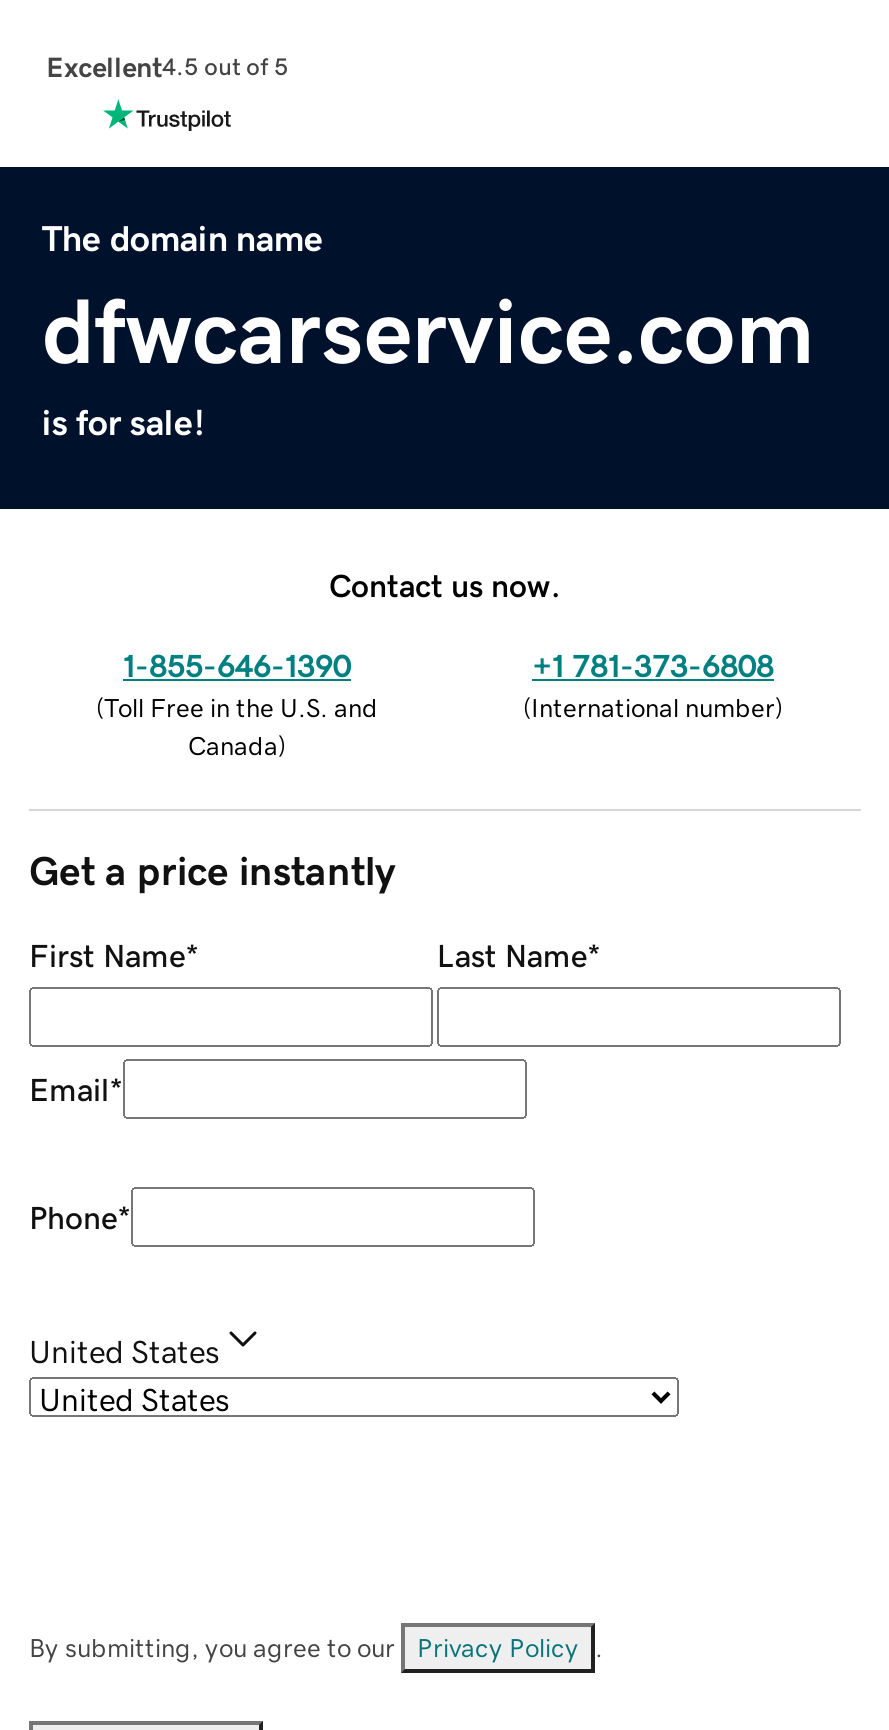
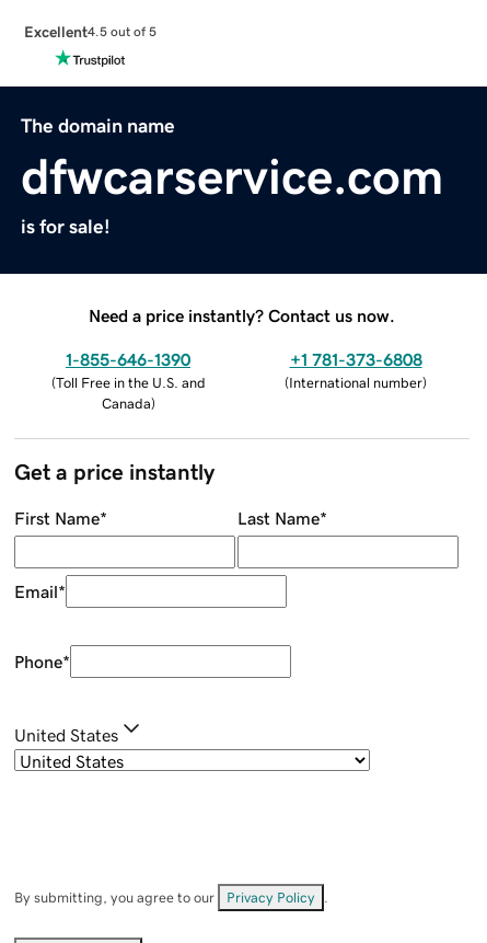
- Contact us now.
+ Need a price instantly? Contact us now.
